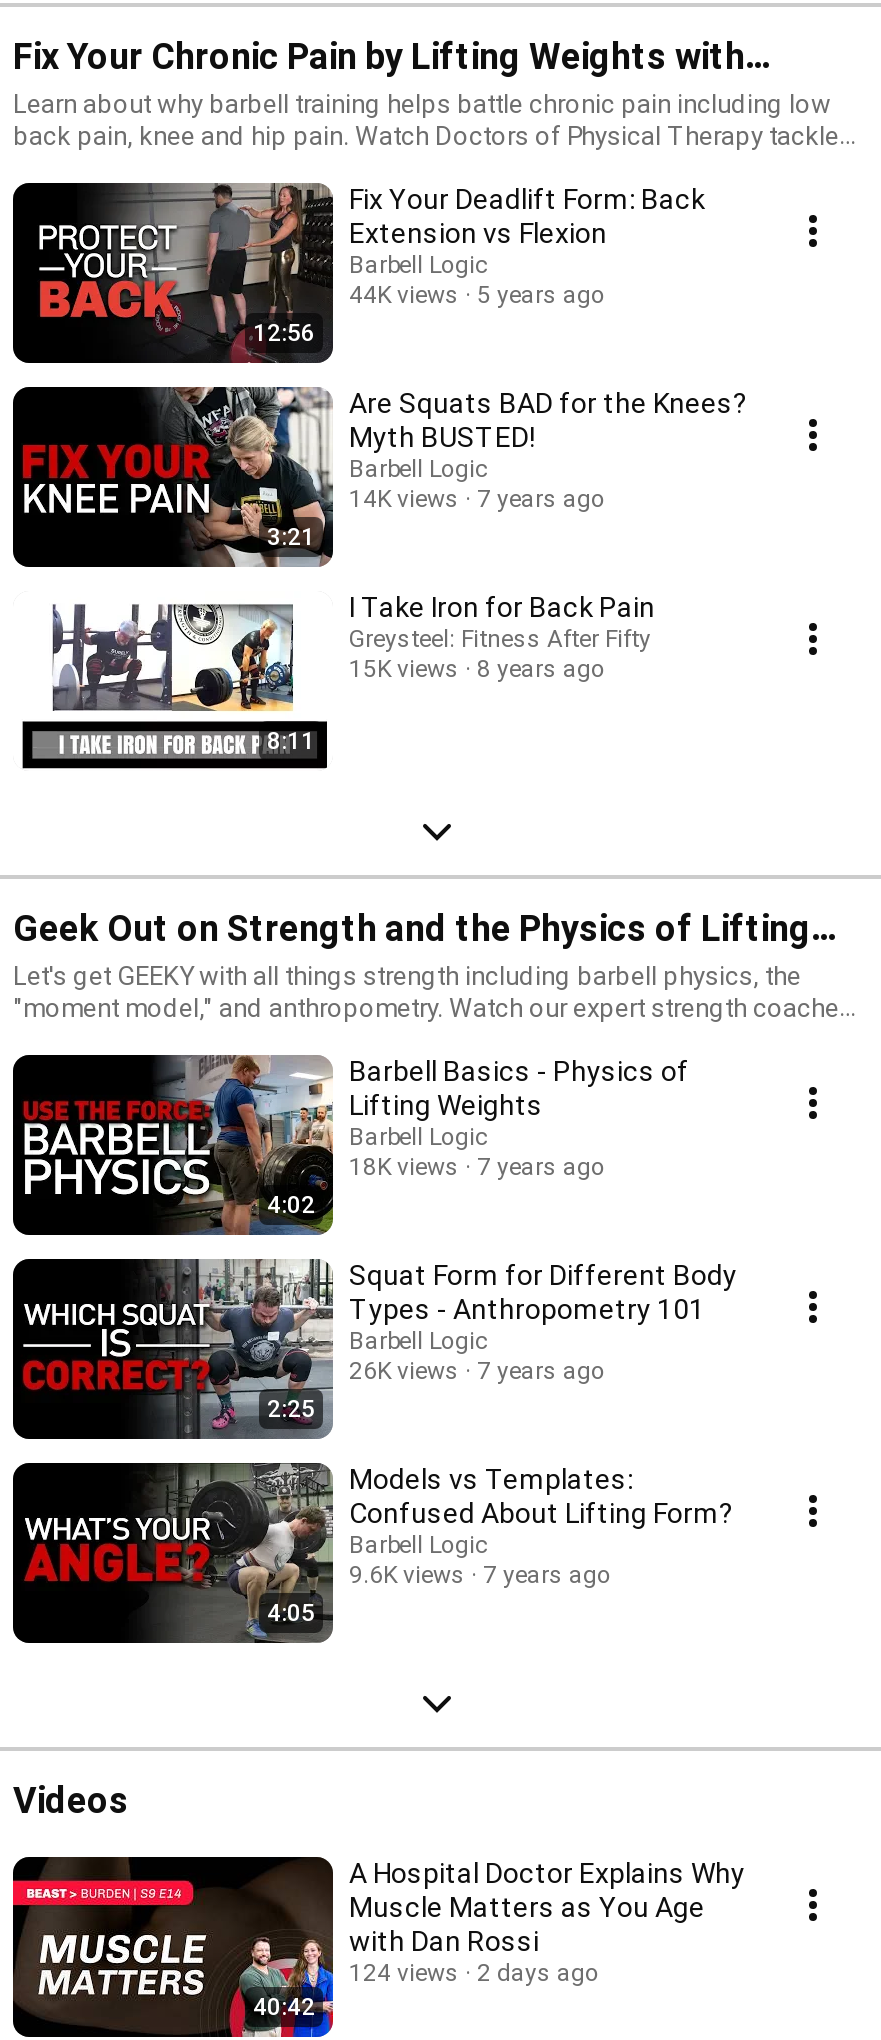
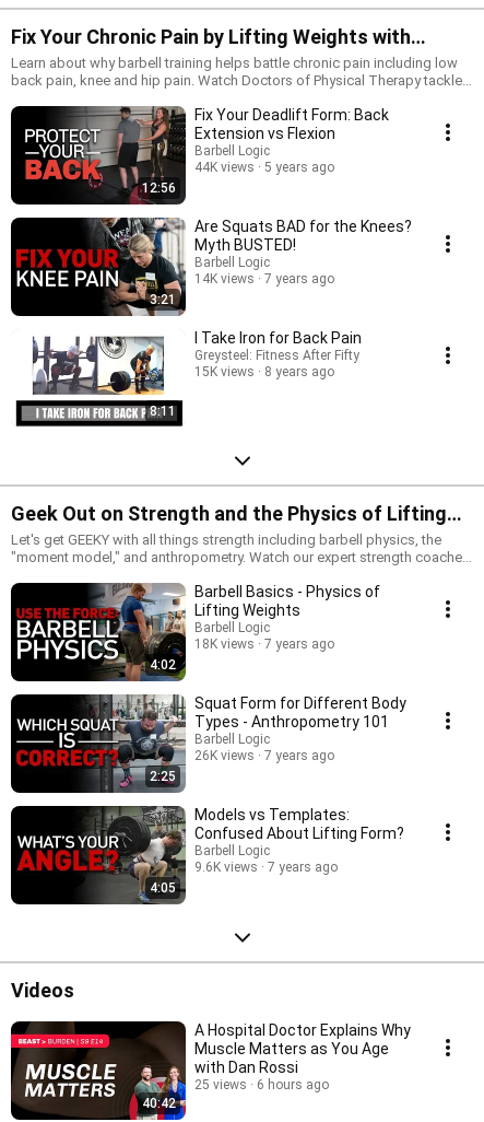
- 124 views
+ 25 views

- 2 days ago
+ 6 hours ago
